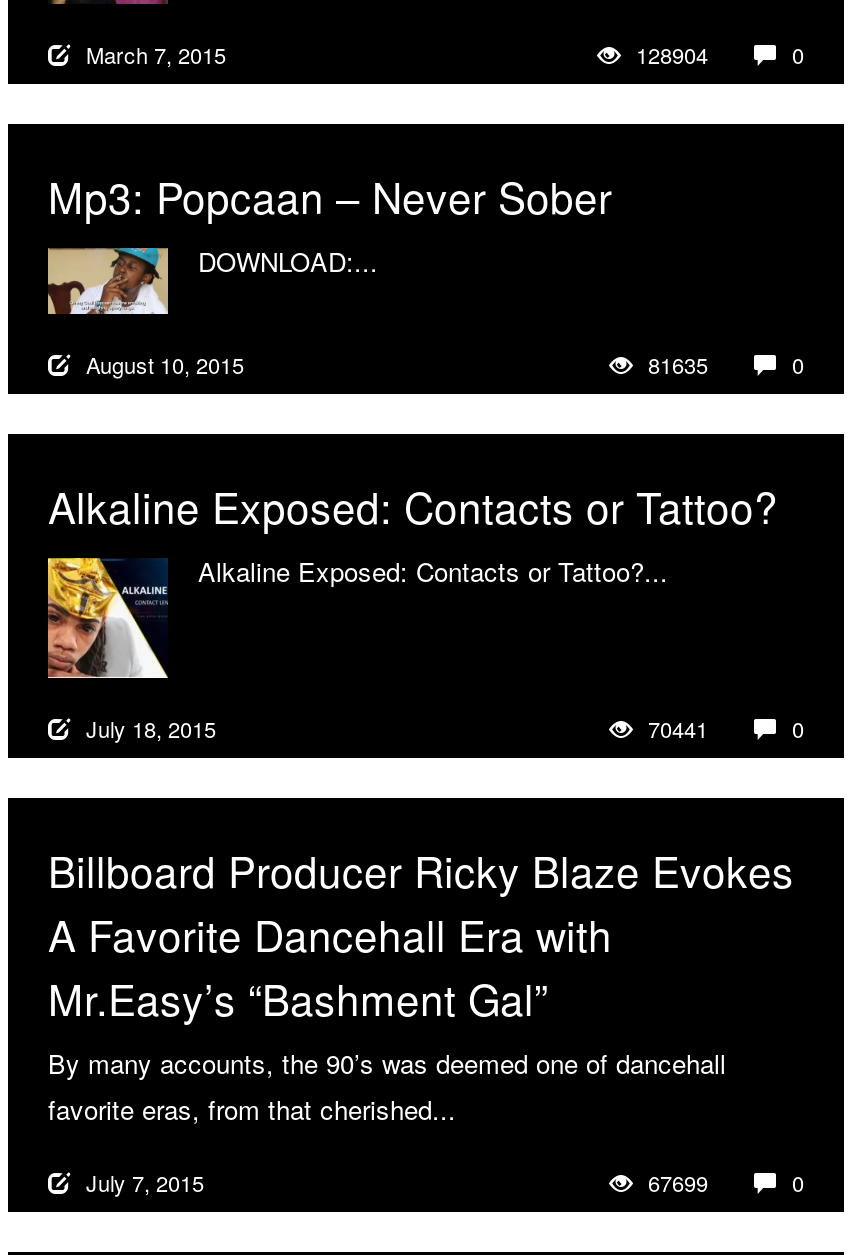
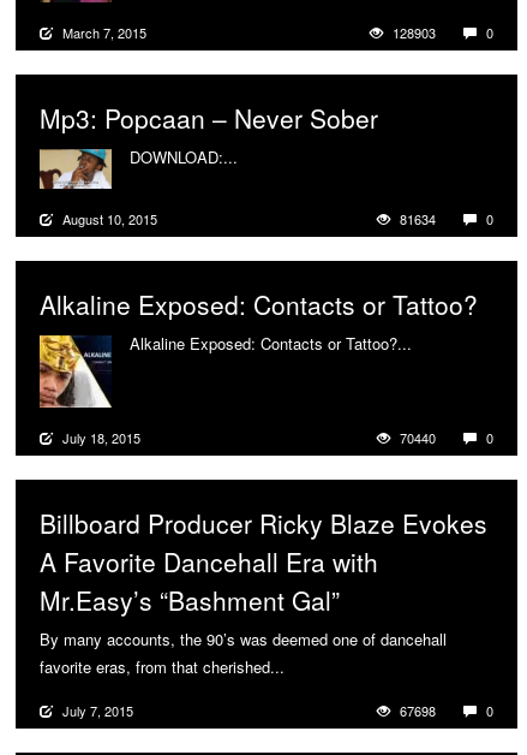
- 128904
+ 128903

- 81635
+ 81634

- 70441
+ 70440

- 67699
+ 67698
